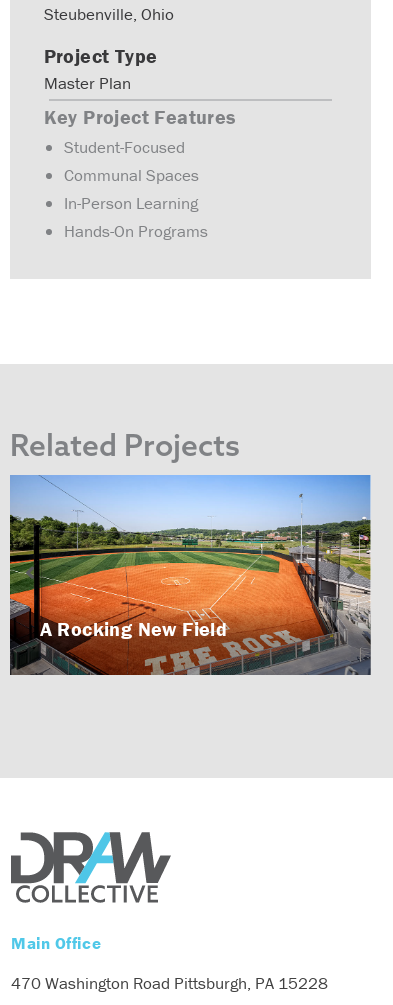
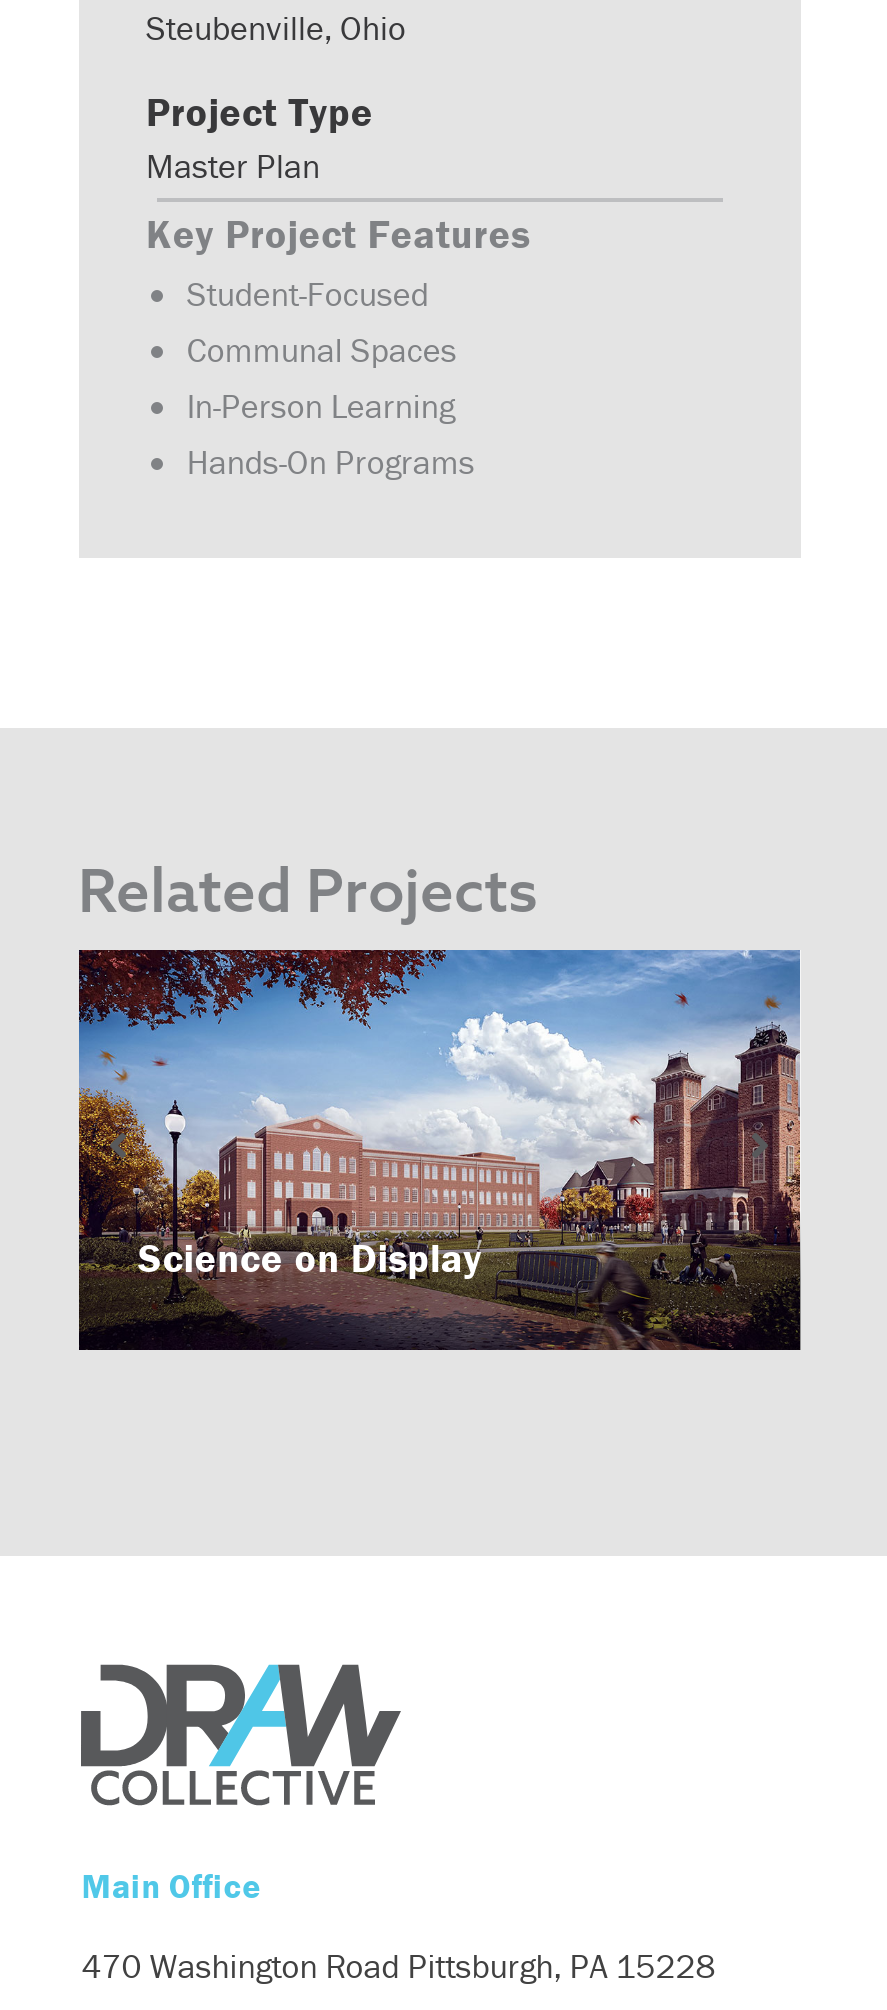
- [image]
- A Rocking New Field
+ [image]
+ Science on Display
